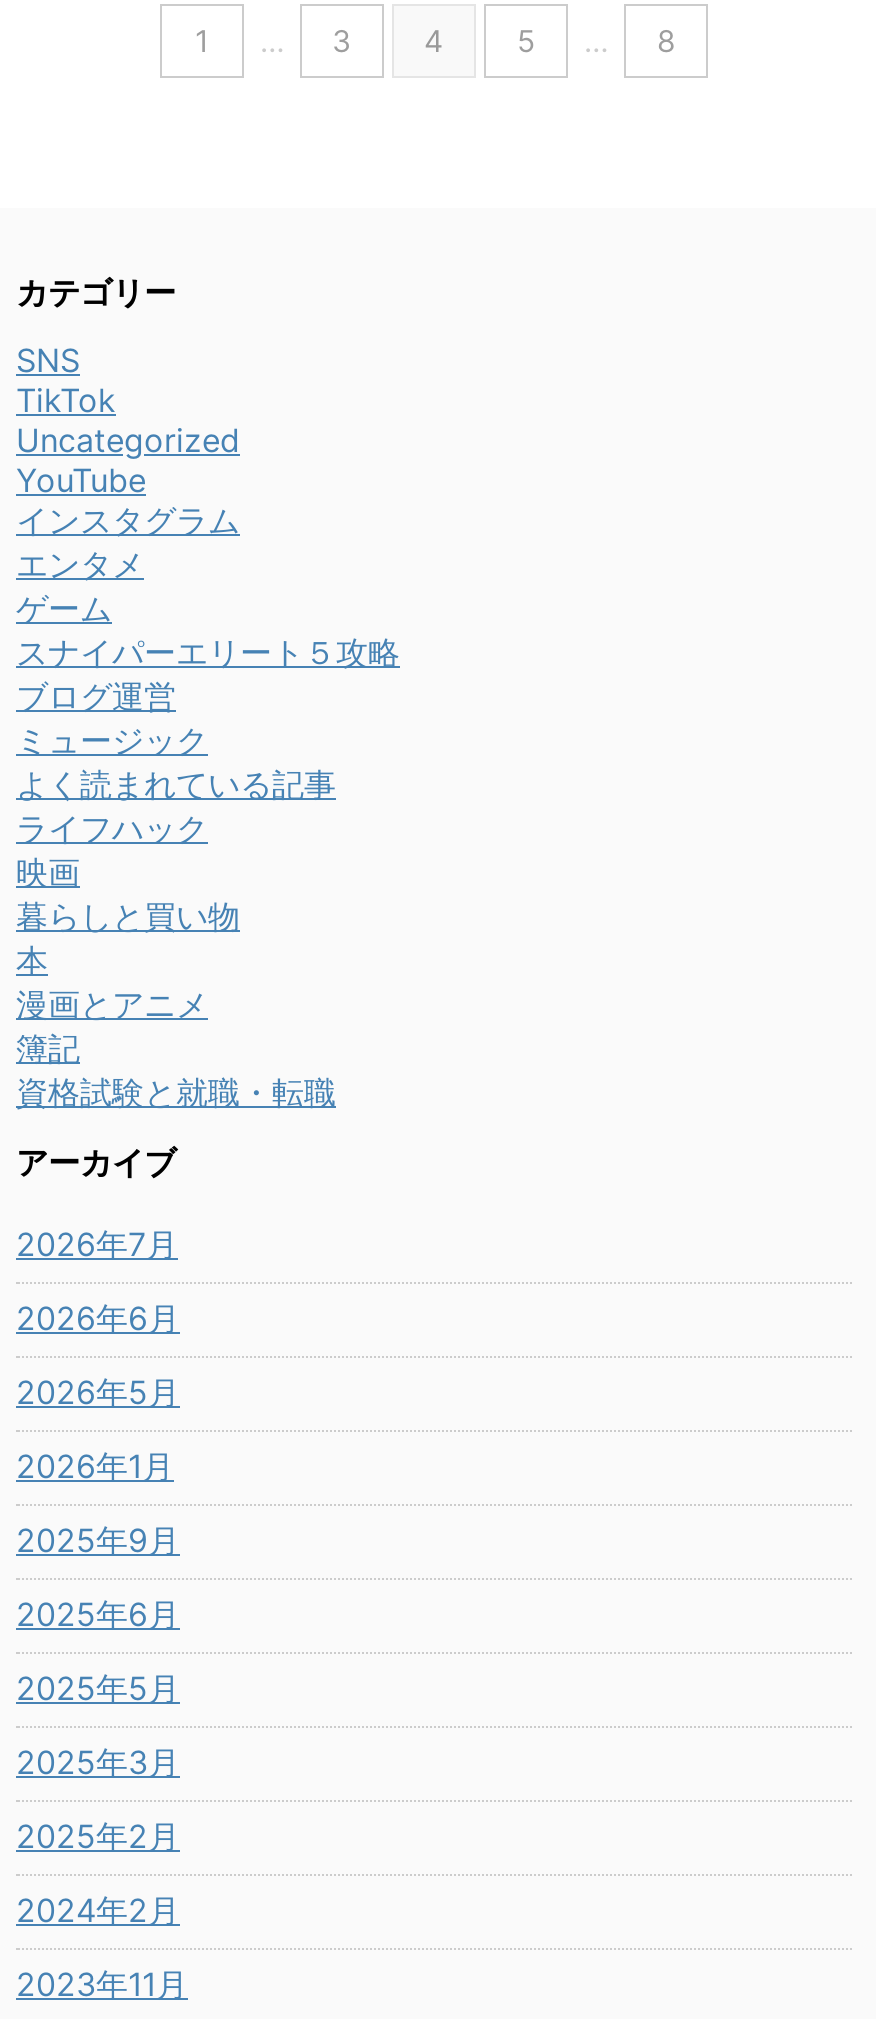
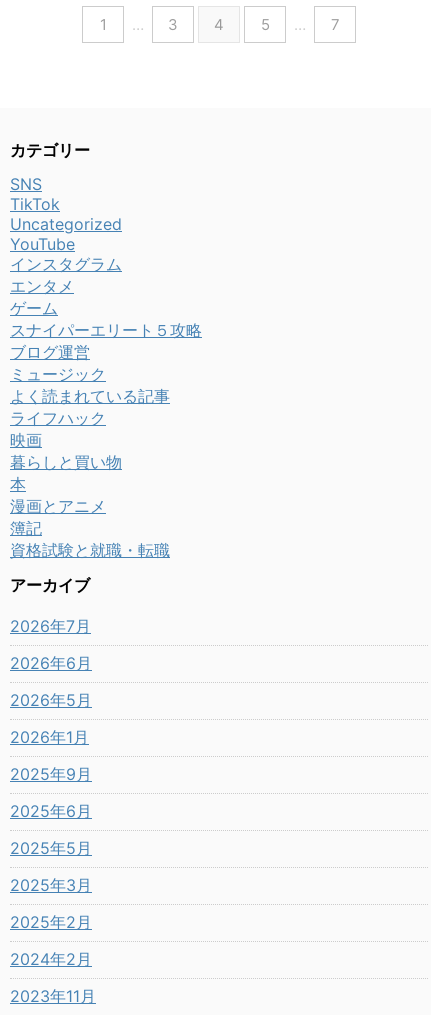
- 8
+ 7
